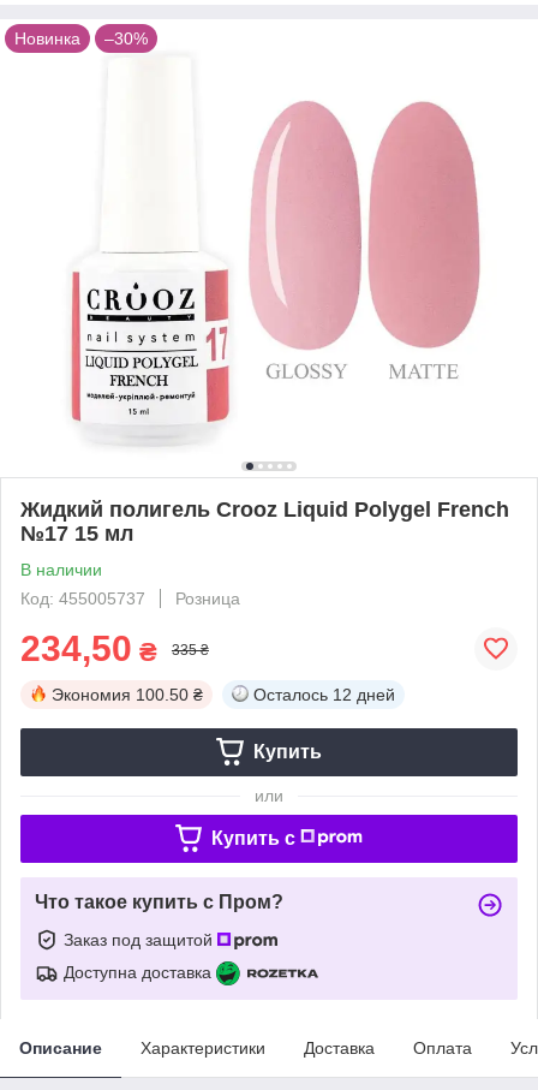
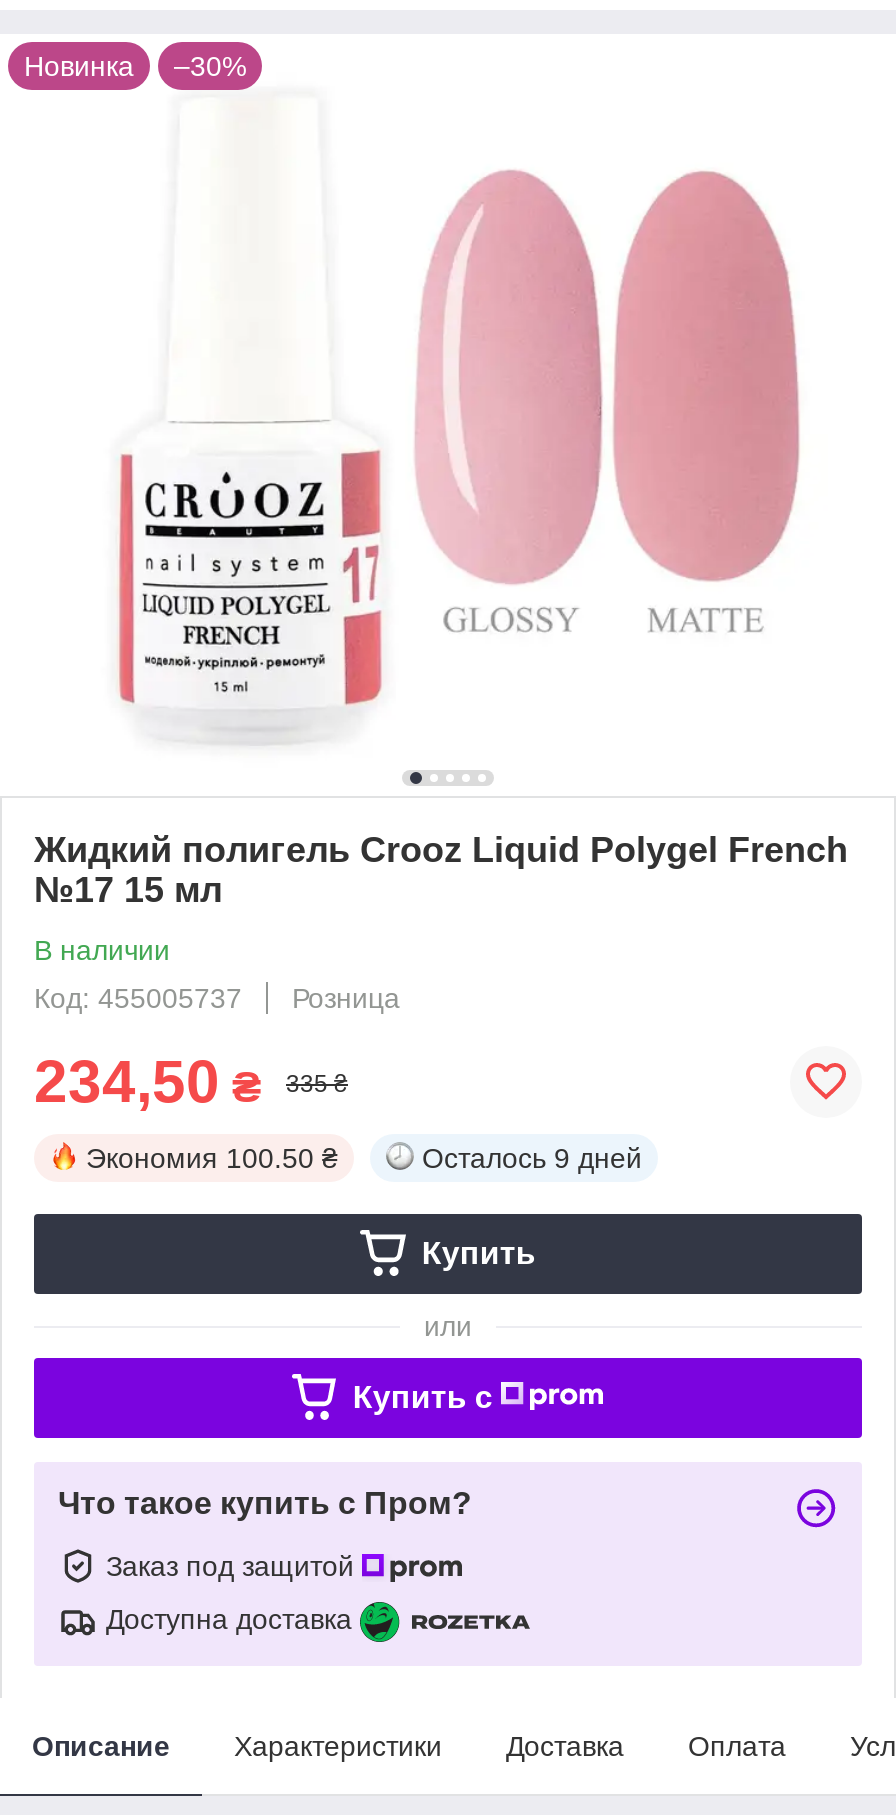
- Осталось 12 дней
+ Осталось 9 дней
